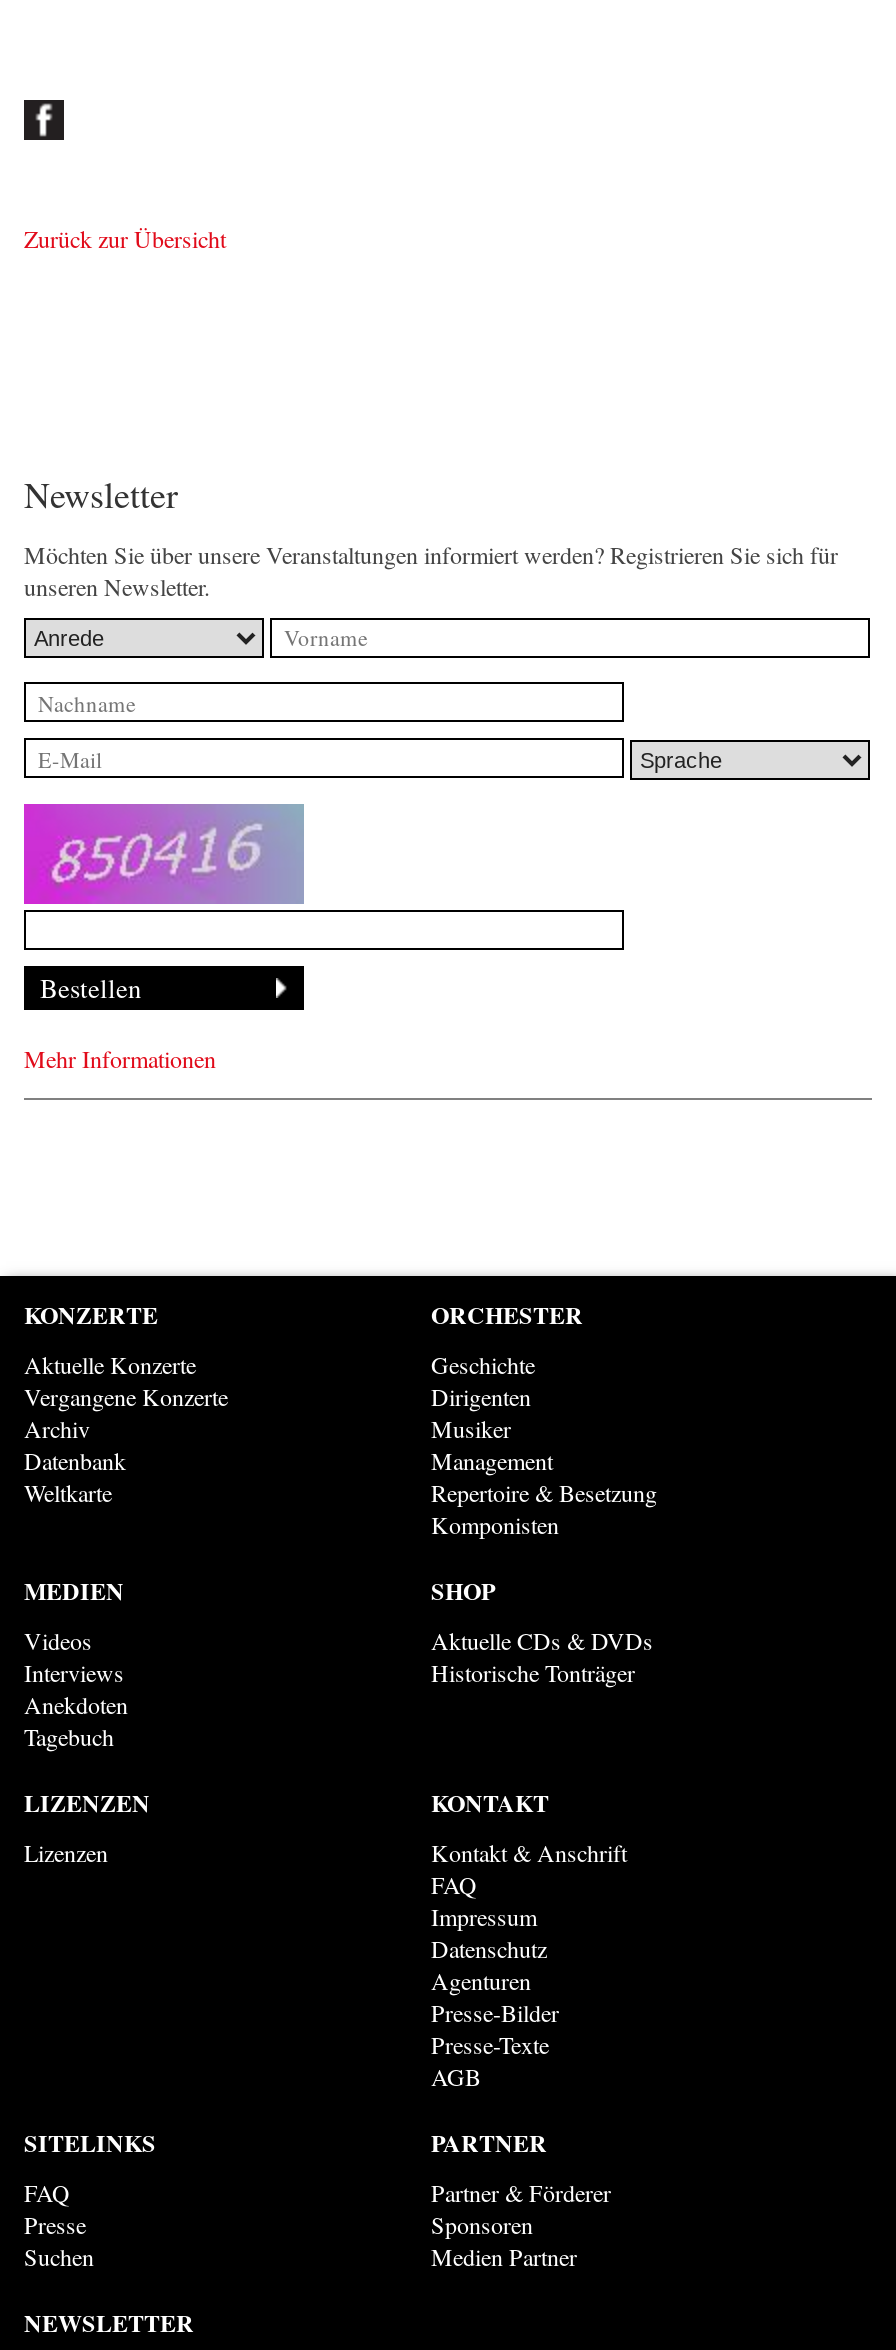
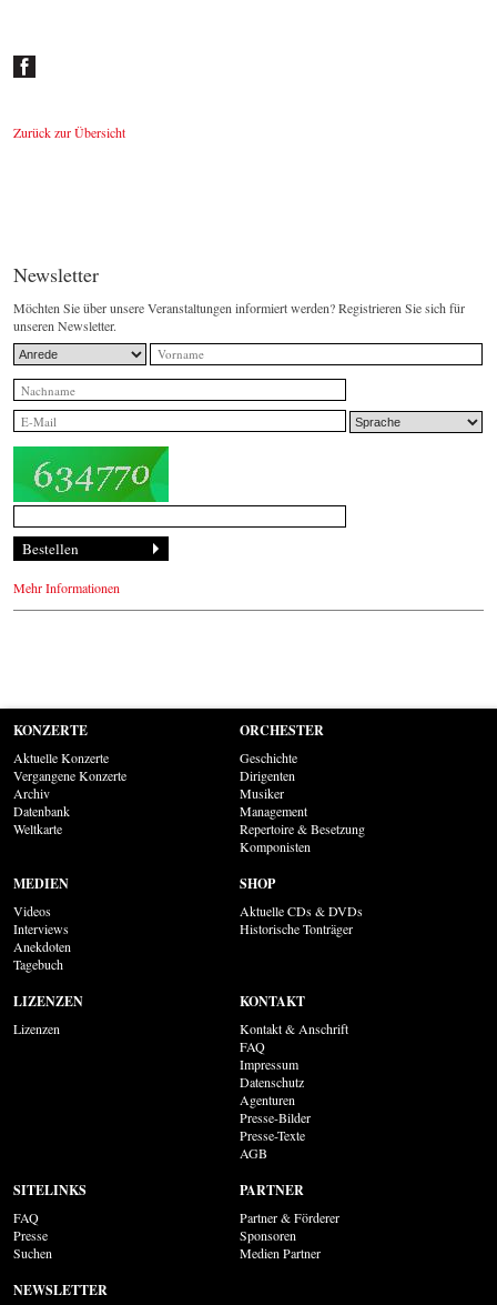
- [image]
+ [image]
